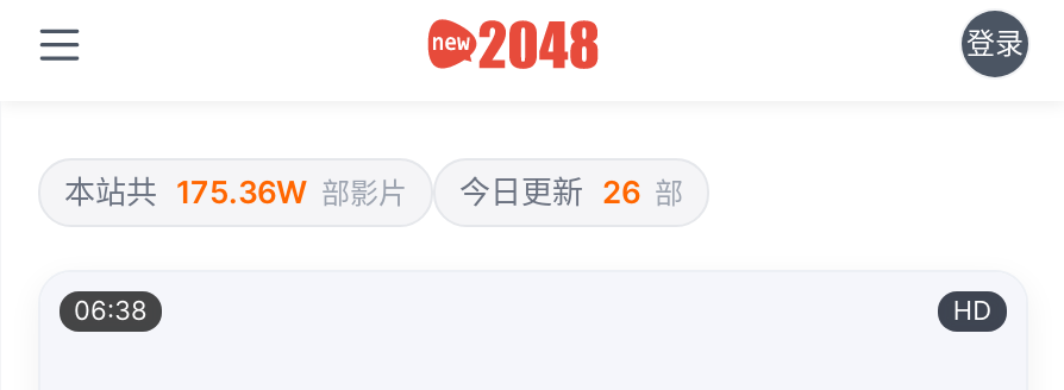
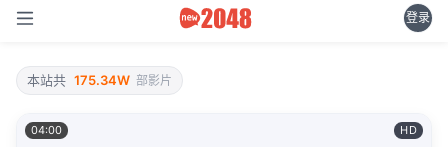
- 本站共 175.36W 部影片
- 今日更新 26 部
+ 本站共 175.34W 部影片

- 06:38
+ 04:00
